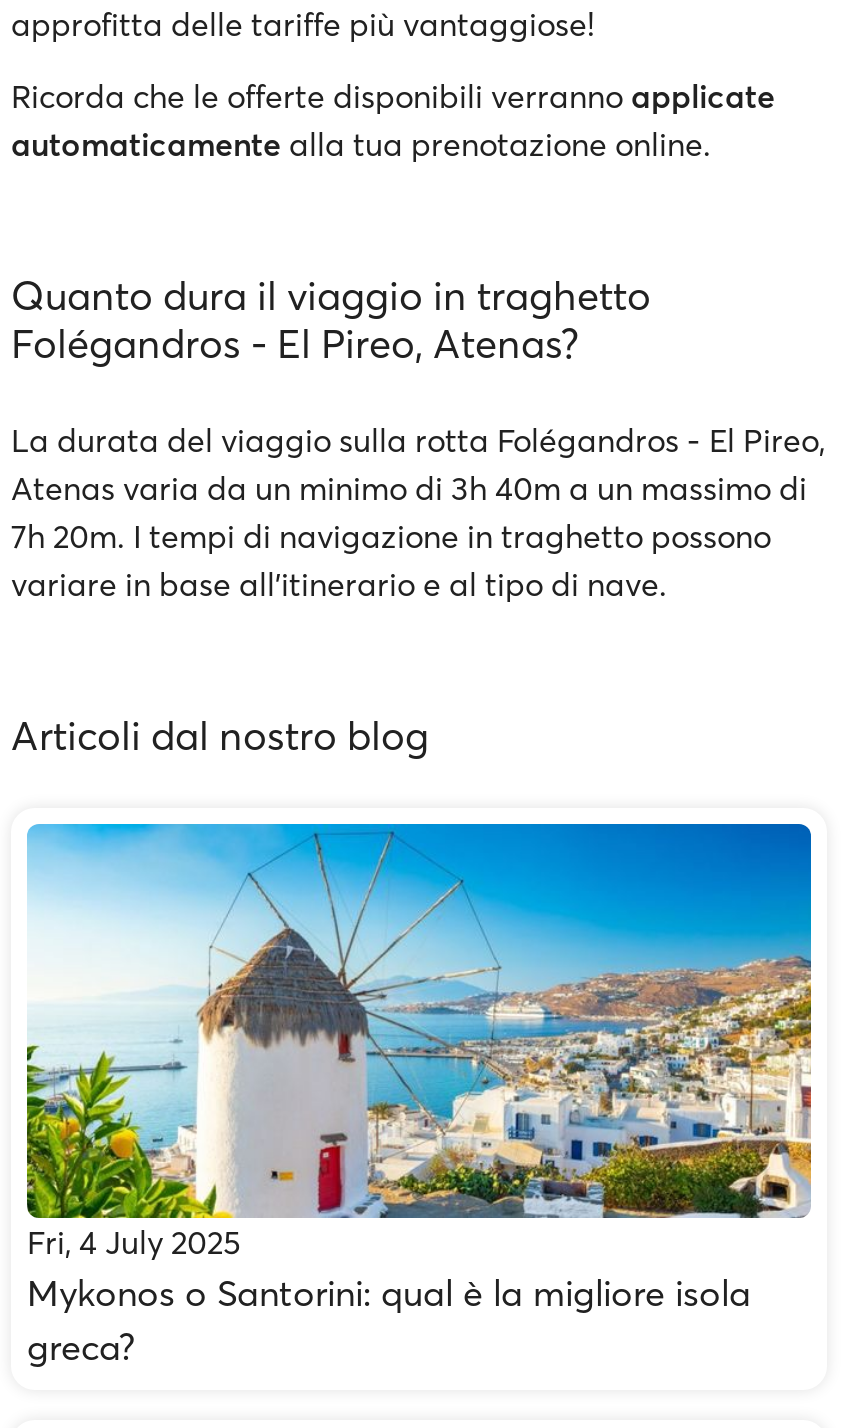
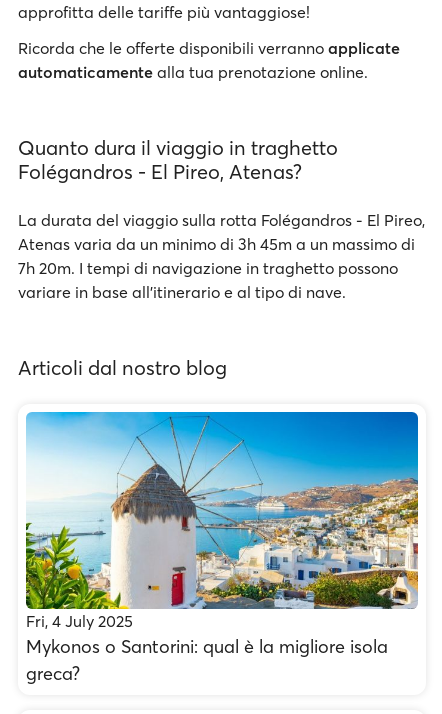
- Atenas varia da un minimo di 3h 40m a un massimo di
+ Atenas varia da un minimo di 3h 45m a un massimo di
